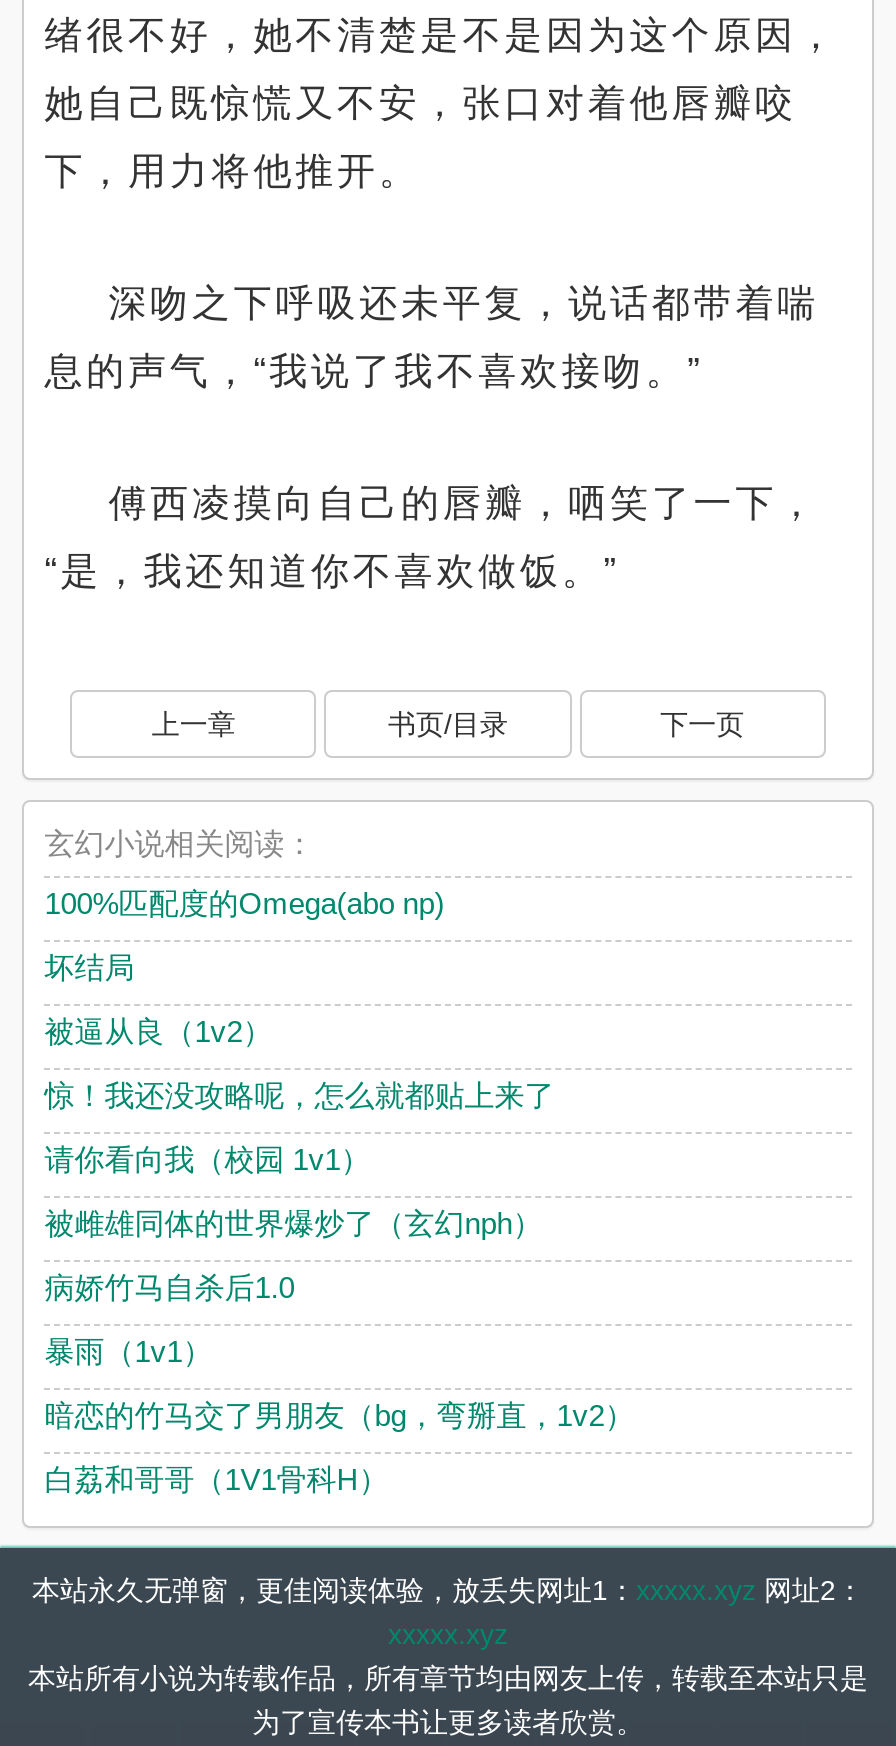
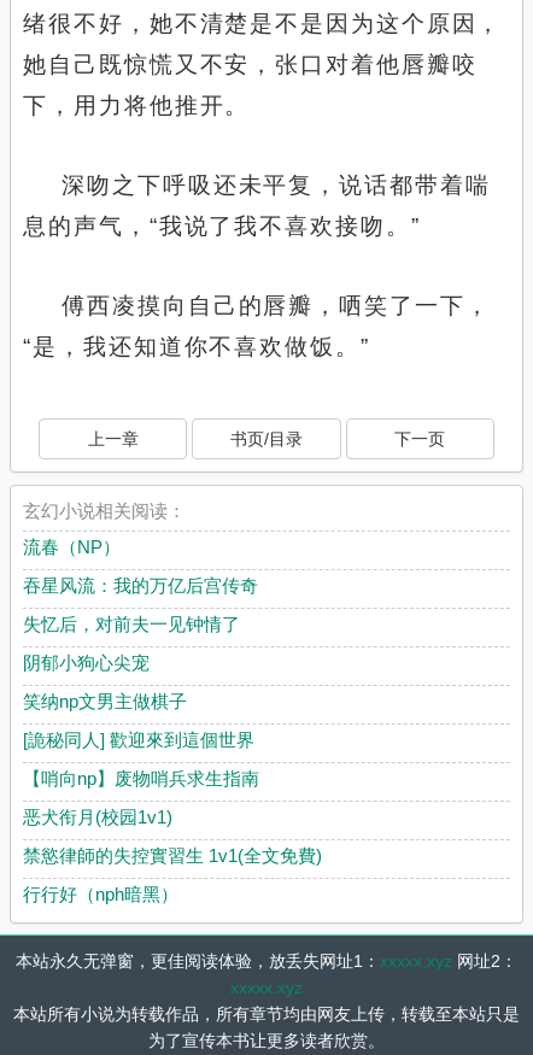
- 100%匹配度的Omega(abo np)
+ 流春（NP）

- 坏结局
+ 吞星风流：我的万亿后宫传奇

- 被逼从良（1v2）
+ 失忆后，对前夫一见钟情了

- 惊！我还没攻略呢，怎么就都贴上来了
+ 阴郁小狗心尖宠

- 请你看向我（校园 1v1）
+ 笑纳np文男主做棋子

- 被雌雄同体的世界爆炒了（玄幻nph）
+ [詭秘同人] 歡迎來到這個世界

- 病娇竹马自杀后1.0
+ 【哨向np】废物哨兵求生指南

- 暴雨（1v1）
+ 恶犬衔月(校园1v1)

- 暗恋的竹马交了男朋友（bg，弯掰直，1v2）
+ 禁慾律師的失控實習生 1v1(全文免費)

- 白荔和哥哥（1V1骨科H）
+ 行行好（nph暗黑）
